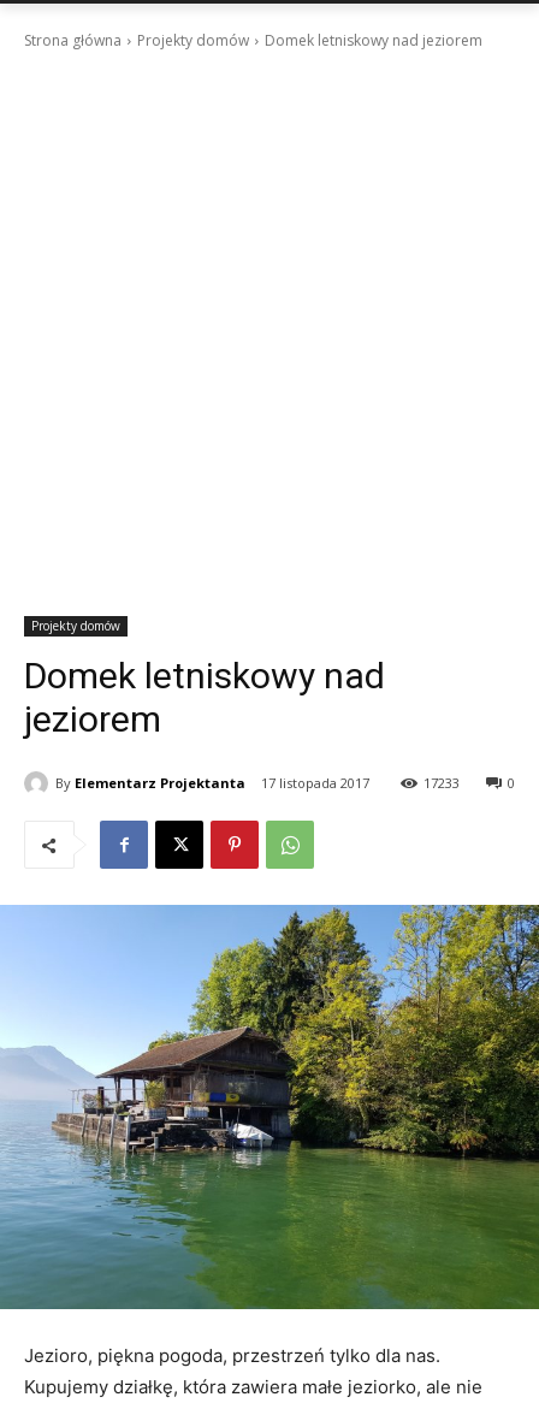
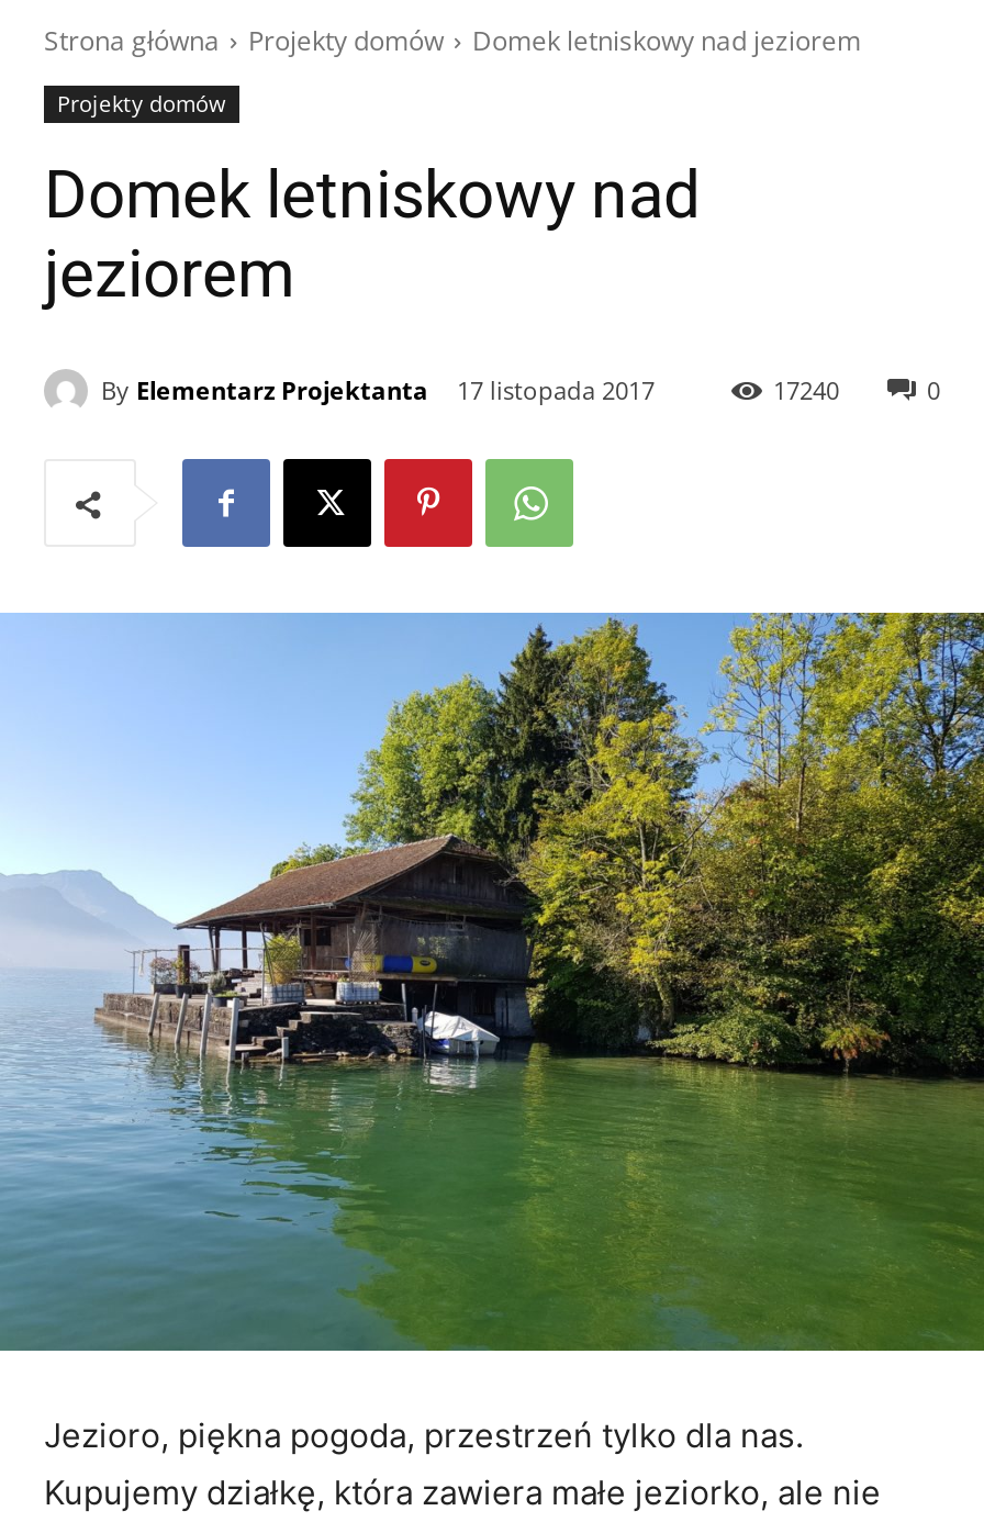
- 17233
+ 17240
